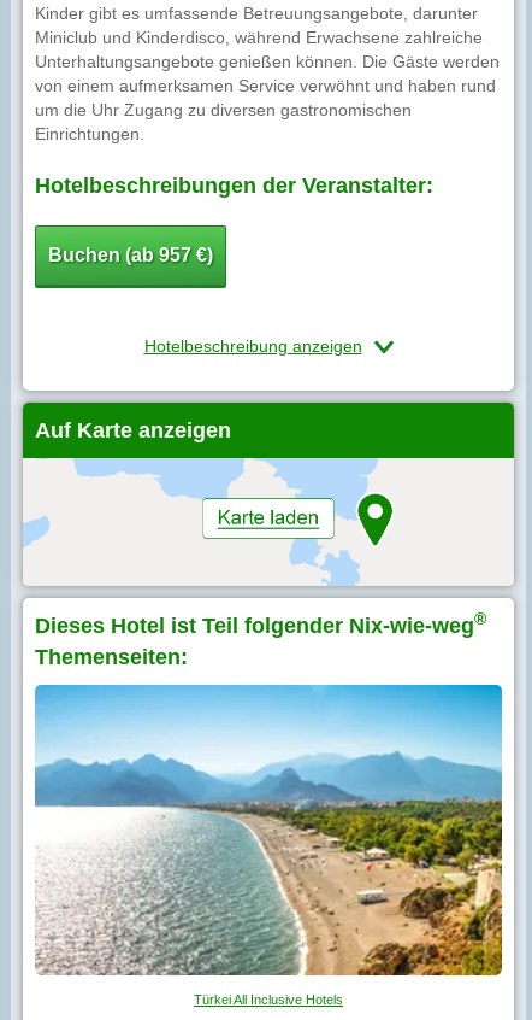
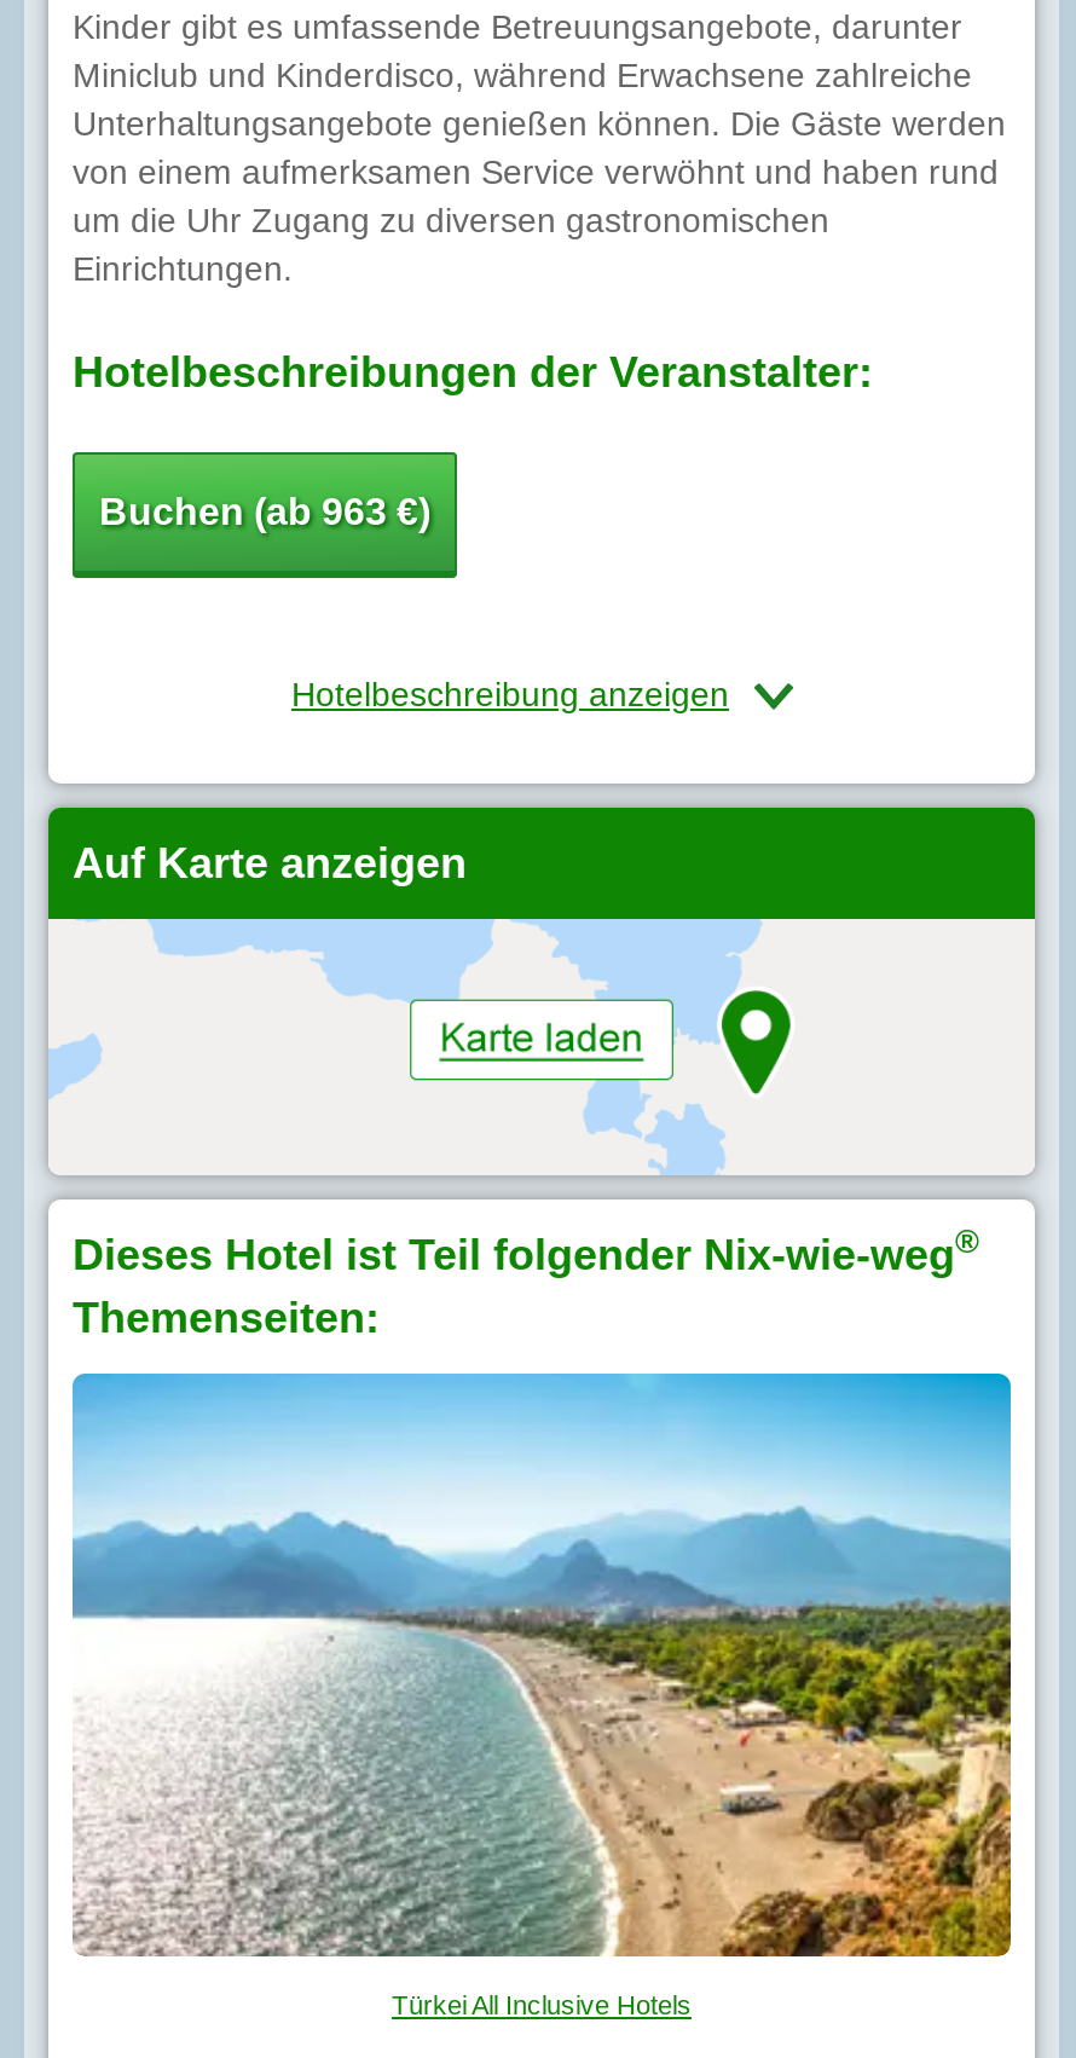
- Buchen (ab 957 €)
+ Buchen (ab 963 €)
